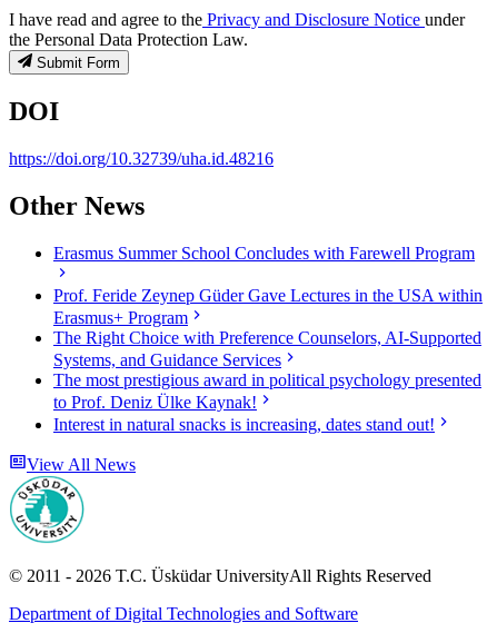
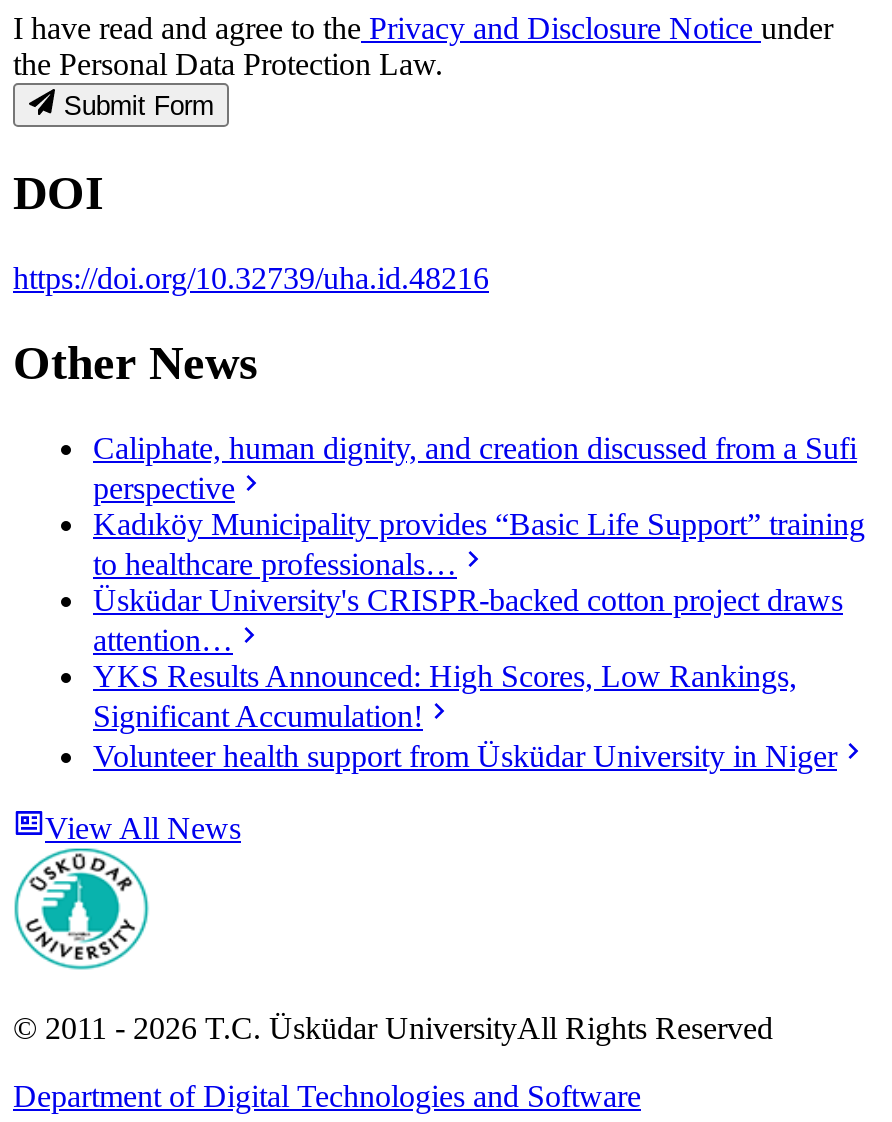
- Erasmus Summer School Concludes with Farewell Program
- Prof. Feride Zeynep Güder Gave Lectures in the USA within
- Erasmus+ Program
- The Right Choice with Preference Counselors, AI-Supported
- Systems, and Guidance Services
- The most prestigious award in political psychology presented
- to Prof. Deniz Ülke Kaynak!
- Interest in natural snacks is increasing, dates stand out!
+ Caliphate, human dignity, and creation discussed from a Sufi
+ perspective
+ Kadıköy Municipality provides “Basic Life Support” training
+ to healthcare professionals…
+ Üsküdar University's CRISPR-backed cotton project draws
+ attention…
+ YKS Results Announced: High Scores, Low Rankings,
+ Significant Accumulation!
+ Volunteer health support from Üsküdar University in Niger
